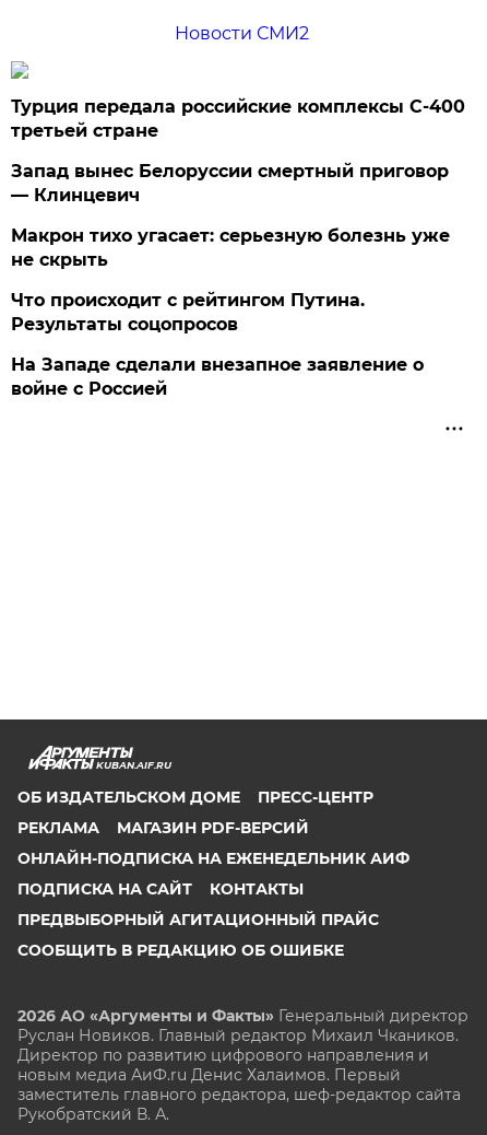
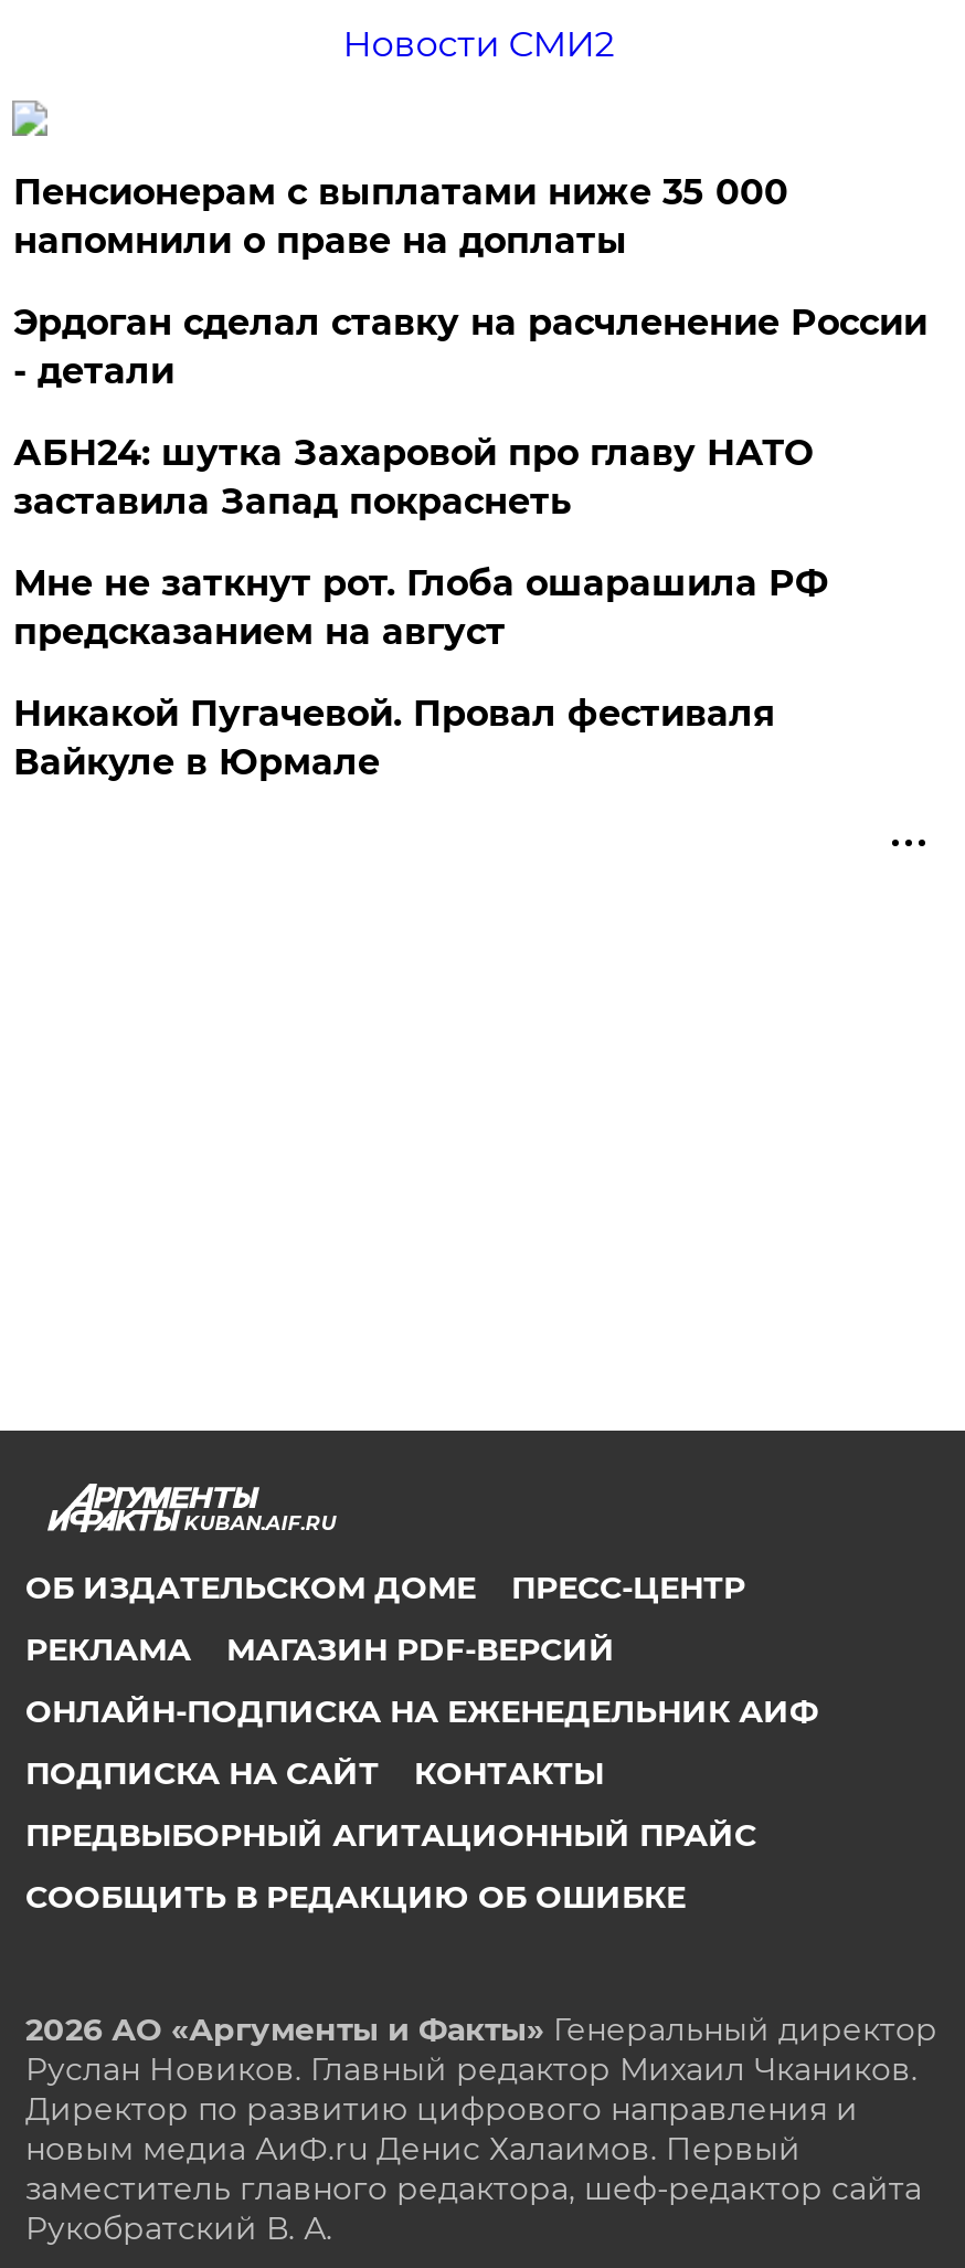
- Турция передала российские комплексы С-400
- третьей стране
+ Пенсионерам с выплатами ниже 35 000
+ напомнили о праве на доплаты

- Запад вынес Белоруссии смертный приговор
- — Клинцевич
+ Эрдоган сделал ставку на расчленение России
+ - детали

- Макрон тихо угасает: серьезную болезнь уже
- не скрыть
+ АБН24: шутка Захаровой про главу НАТО
+ заставила Запад покраснеть

- Что происходит с рейтингом Путина.
- Результаты соцопросов
+ Мне не заткнут рот. Глоба ошарашила РФ
+ предсказанием на август

- На Западе сделали внезапное заявление о
- войне с Россией
+ Никакой Пугачевой. Провал фестиваля
+ Вайкуле в Юрмале
